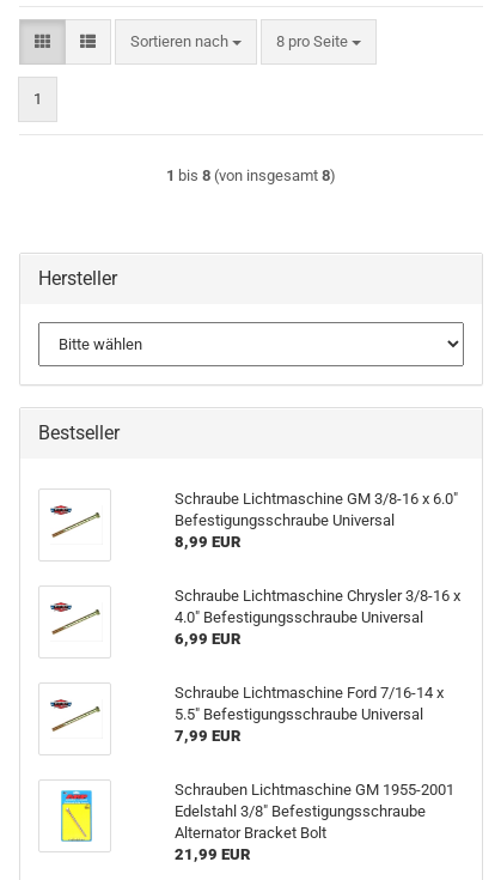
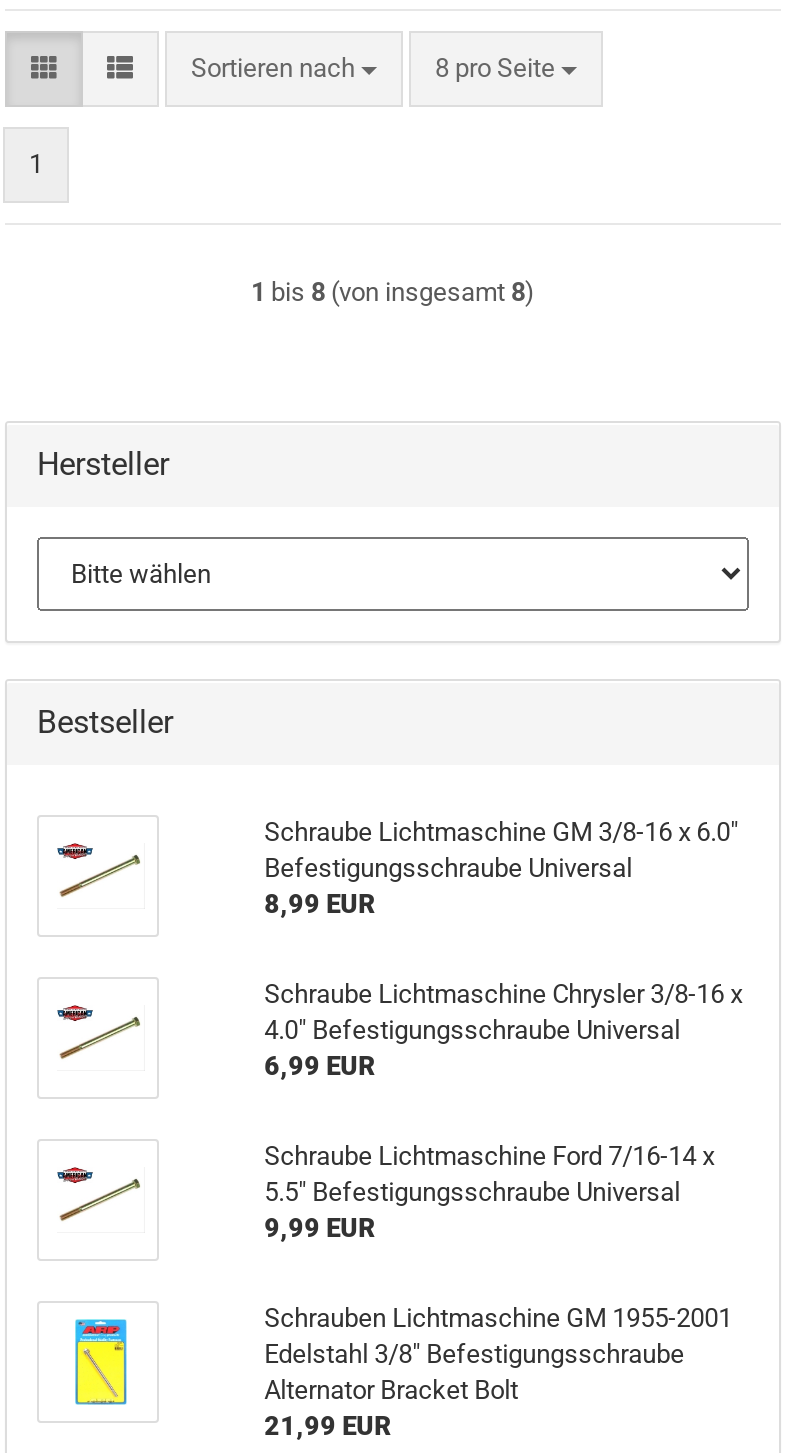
- 7,99 EUR
+ 9,99 EUR
